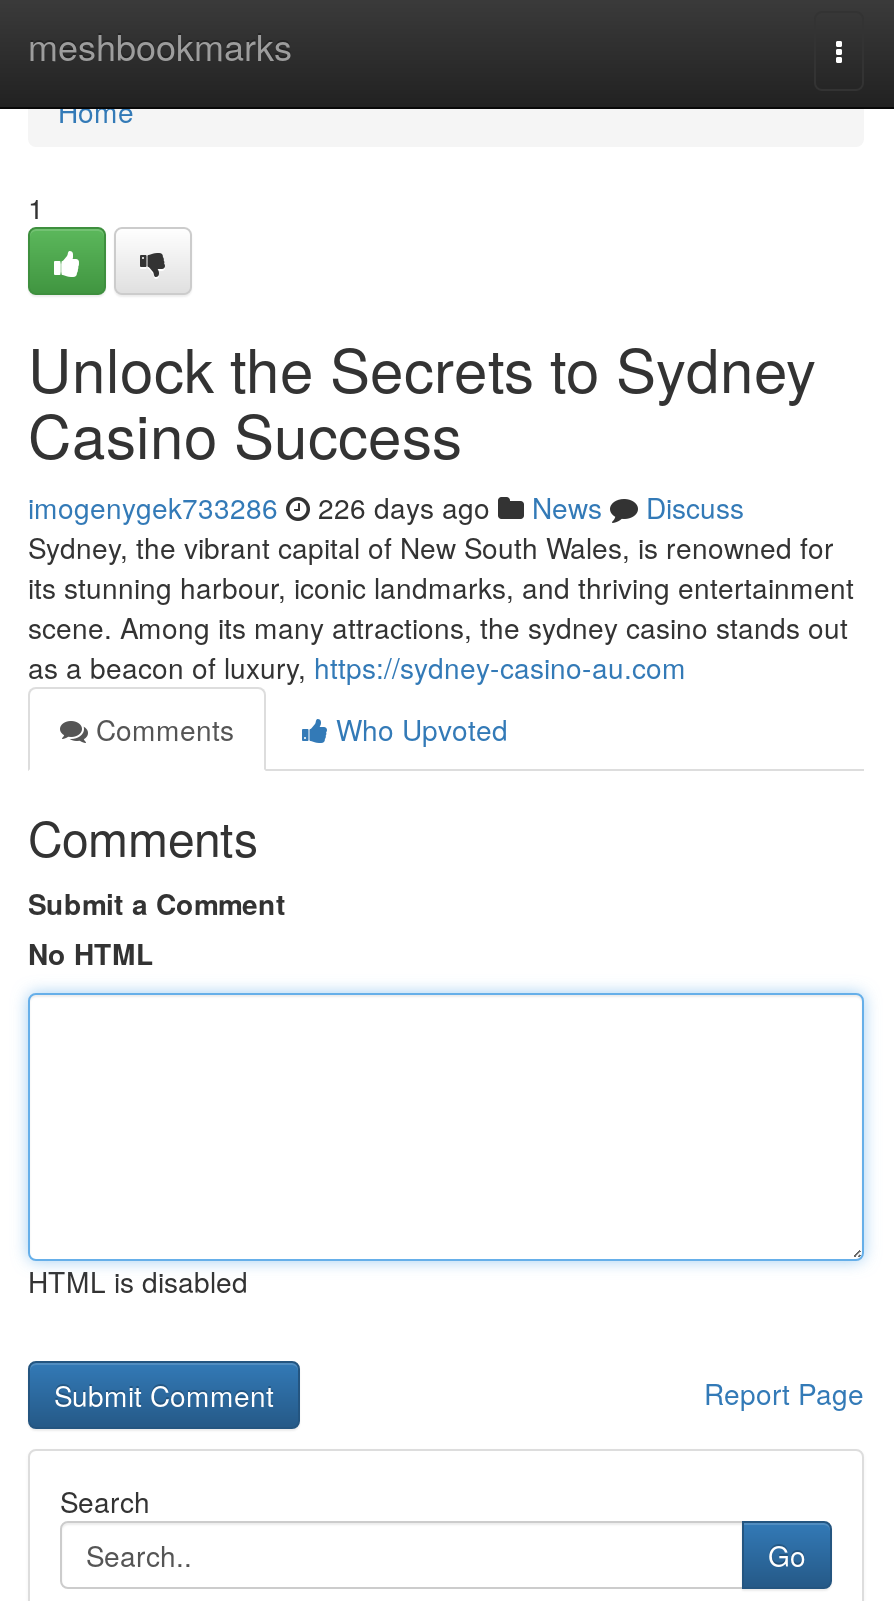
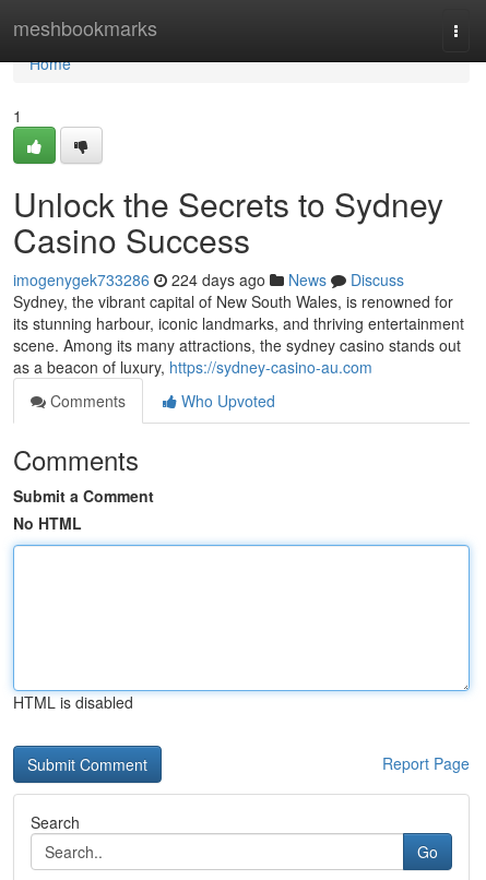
- imogenygek733286 226 days ago News Discuss
+ imogenygek733286 224 days ago News Discuss
